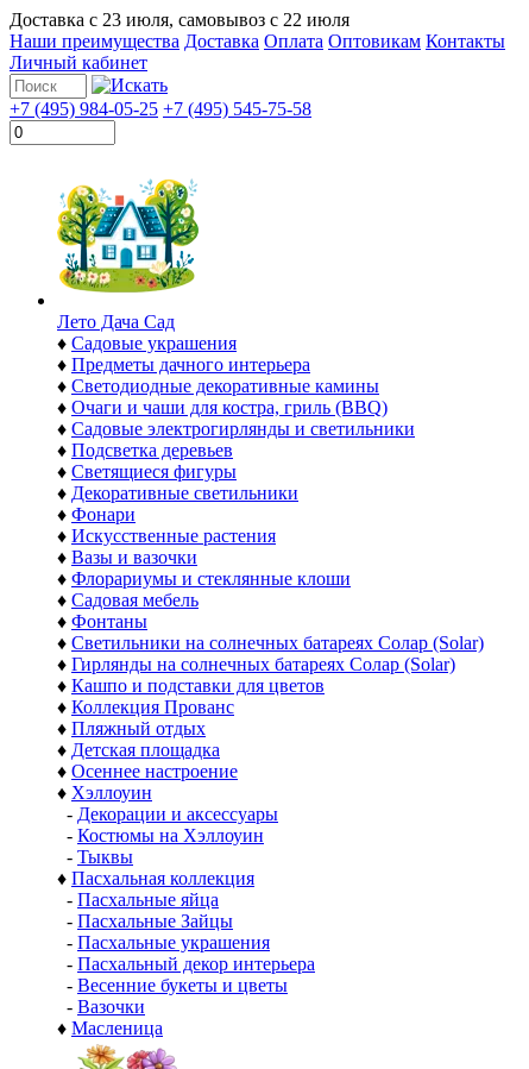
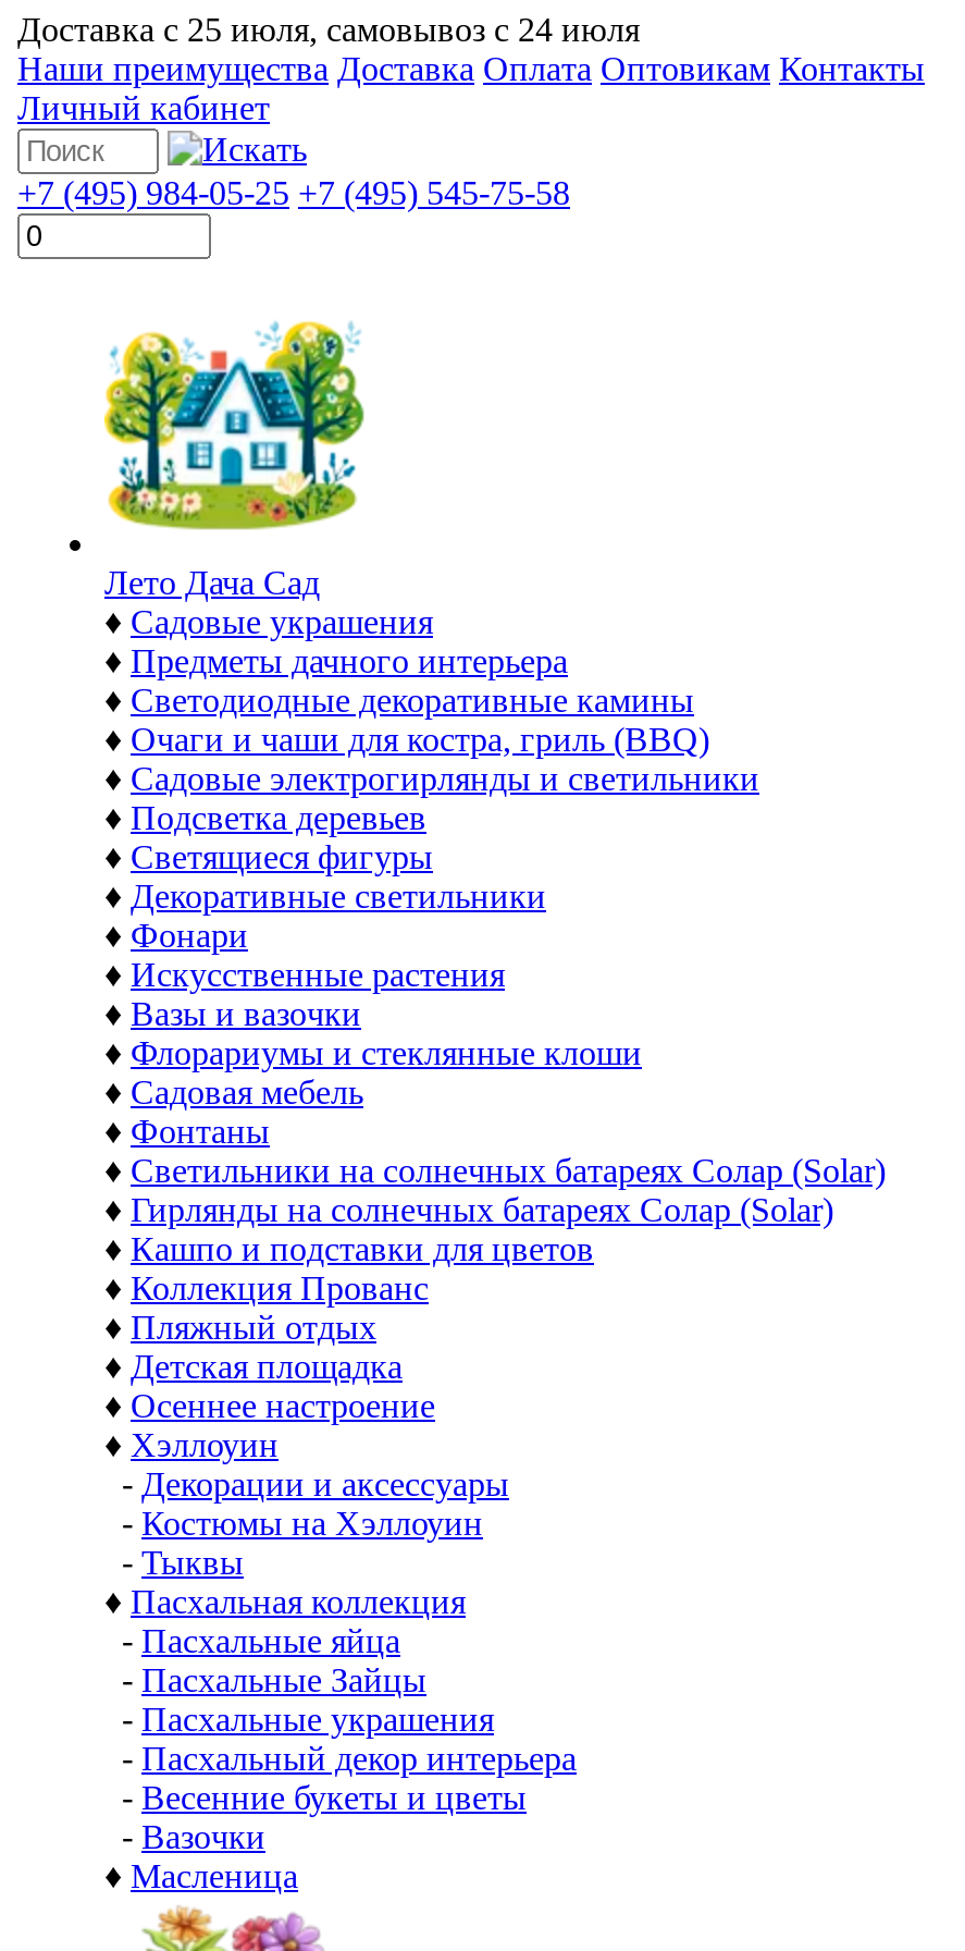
- Доставка с 23 июля, самовывоз с 22 июля
+ Доставка с 25 июля, самовывоз с 24 июля
